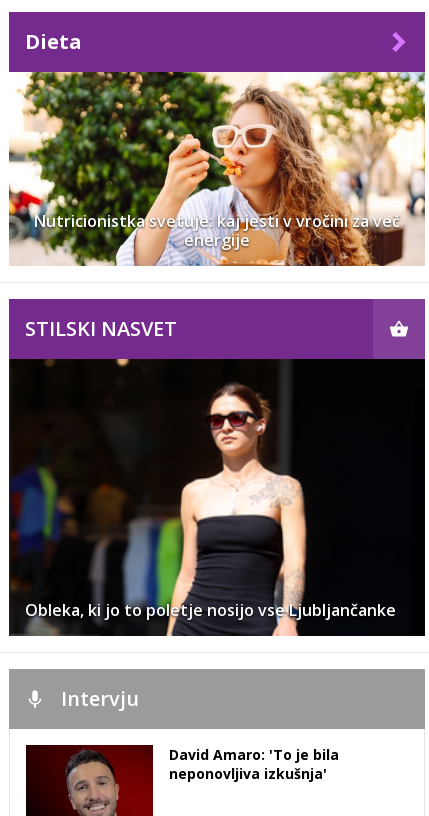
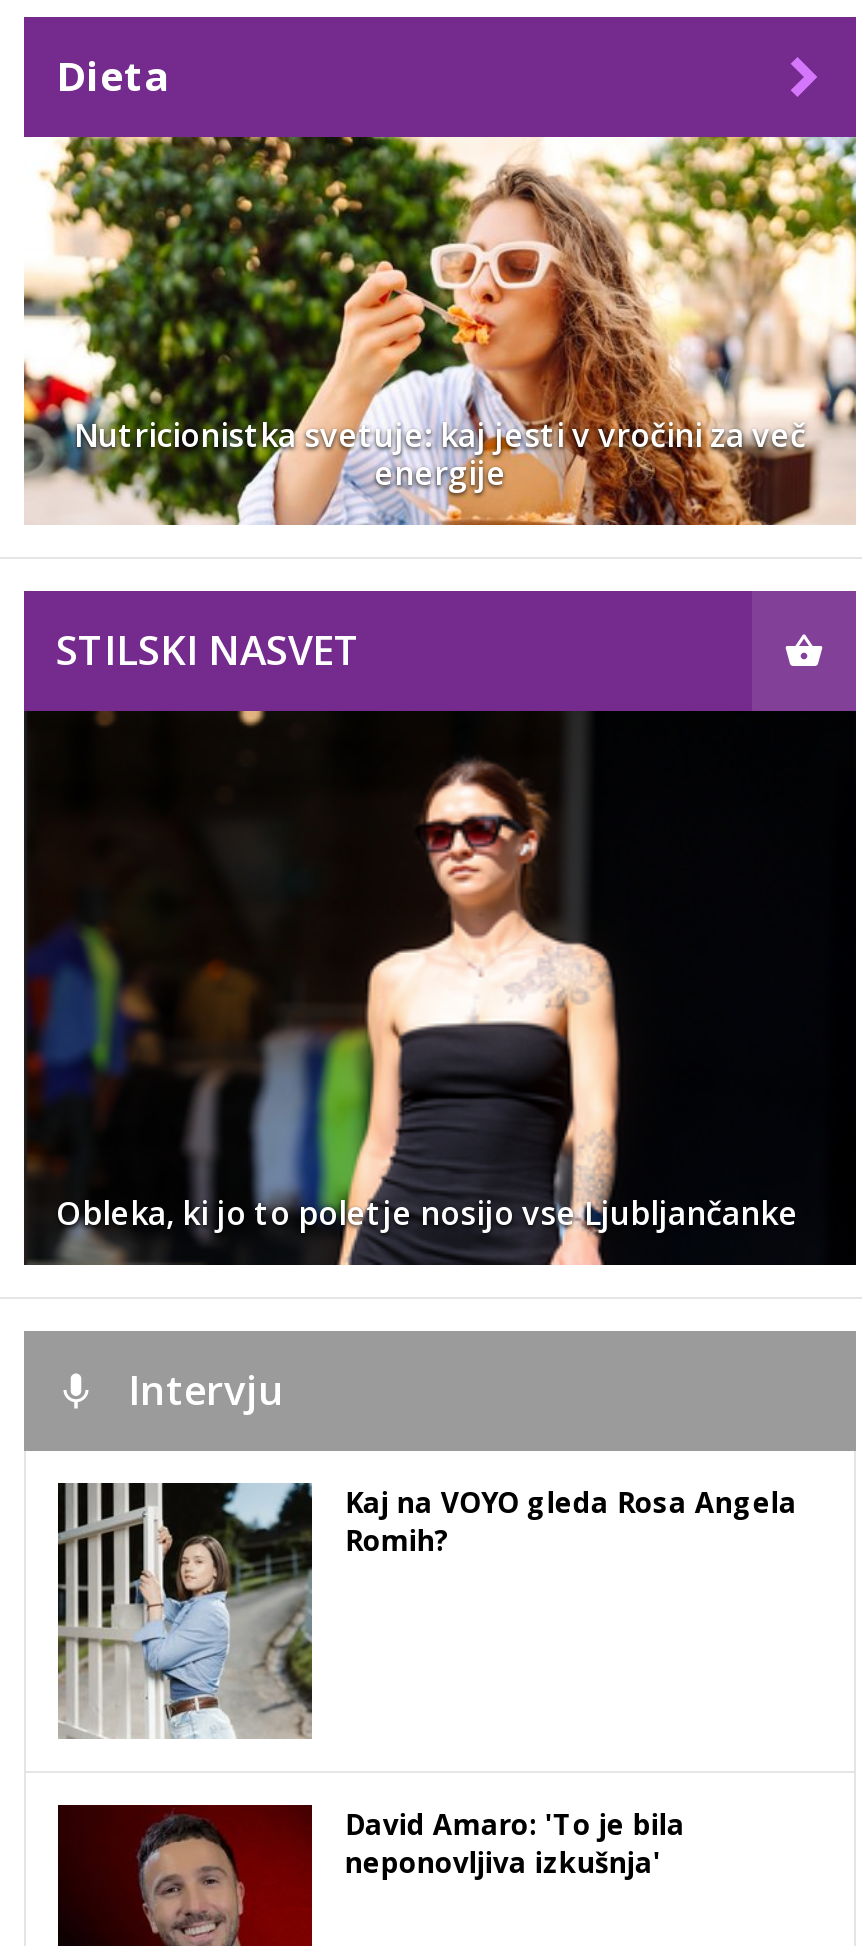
+ [image]
+ Kaj na VOYO gleda Rosa Angela
+ Romih?
